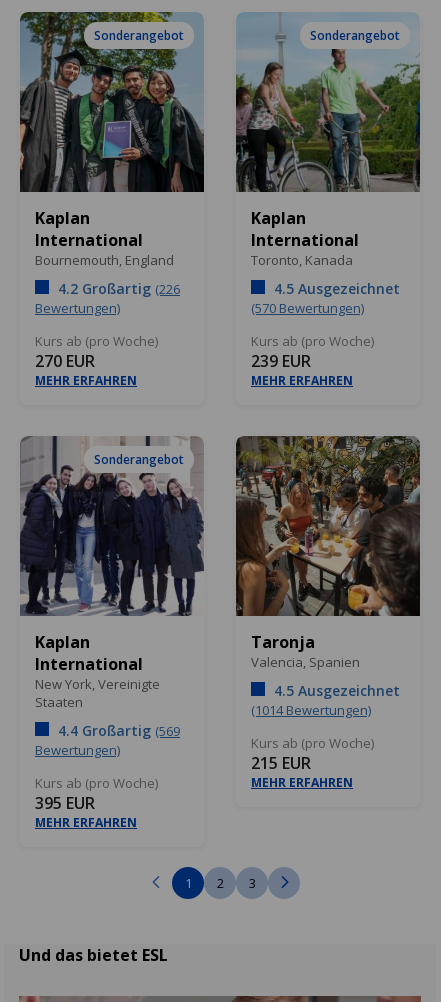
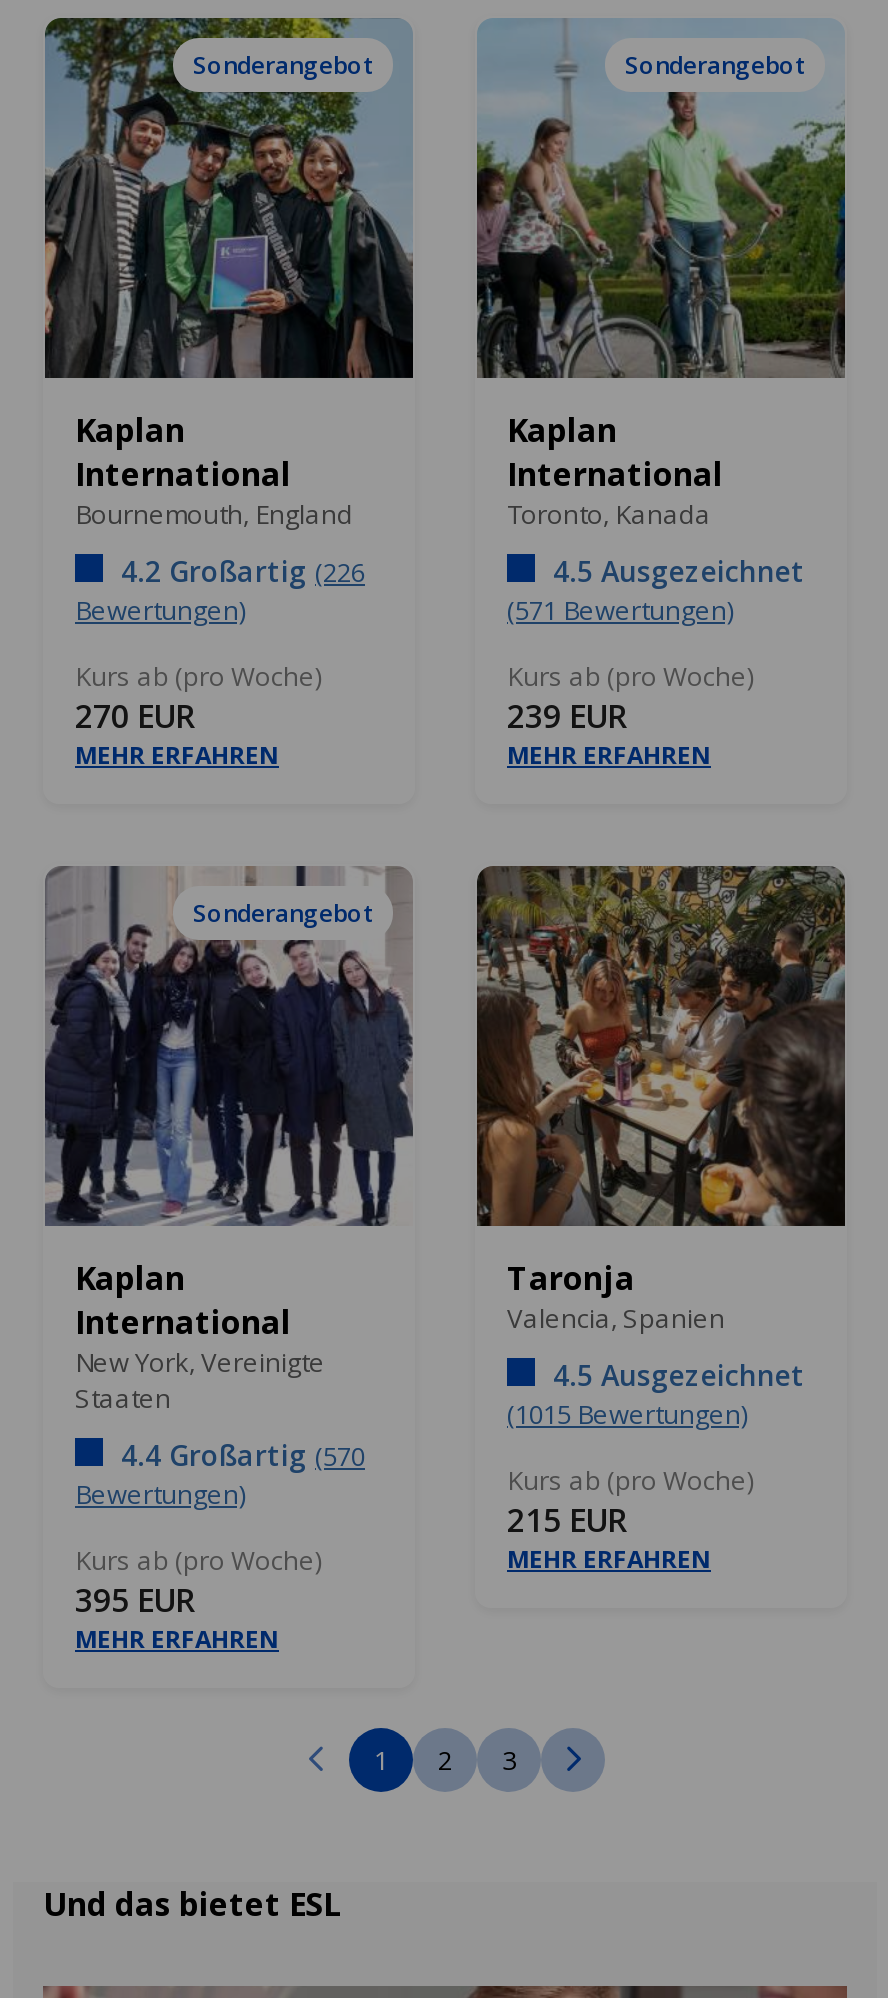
- (570 Bewertungen)
+ (571 Bewertungen)

- (1014 Bewertungen)
+ (1015 Bewertungen)

- 4.4 Großartig (569
+ 4.4 Großartig (570
